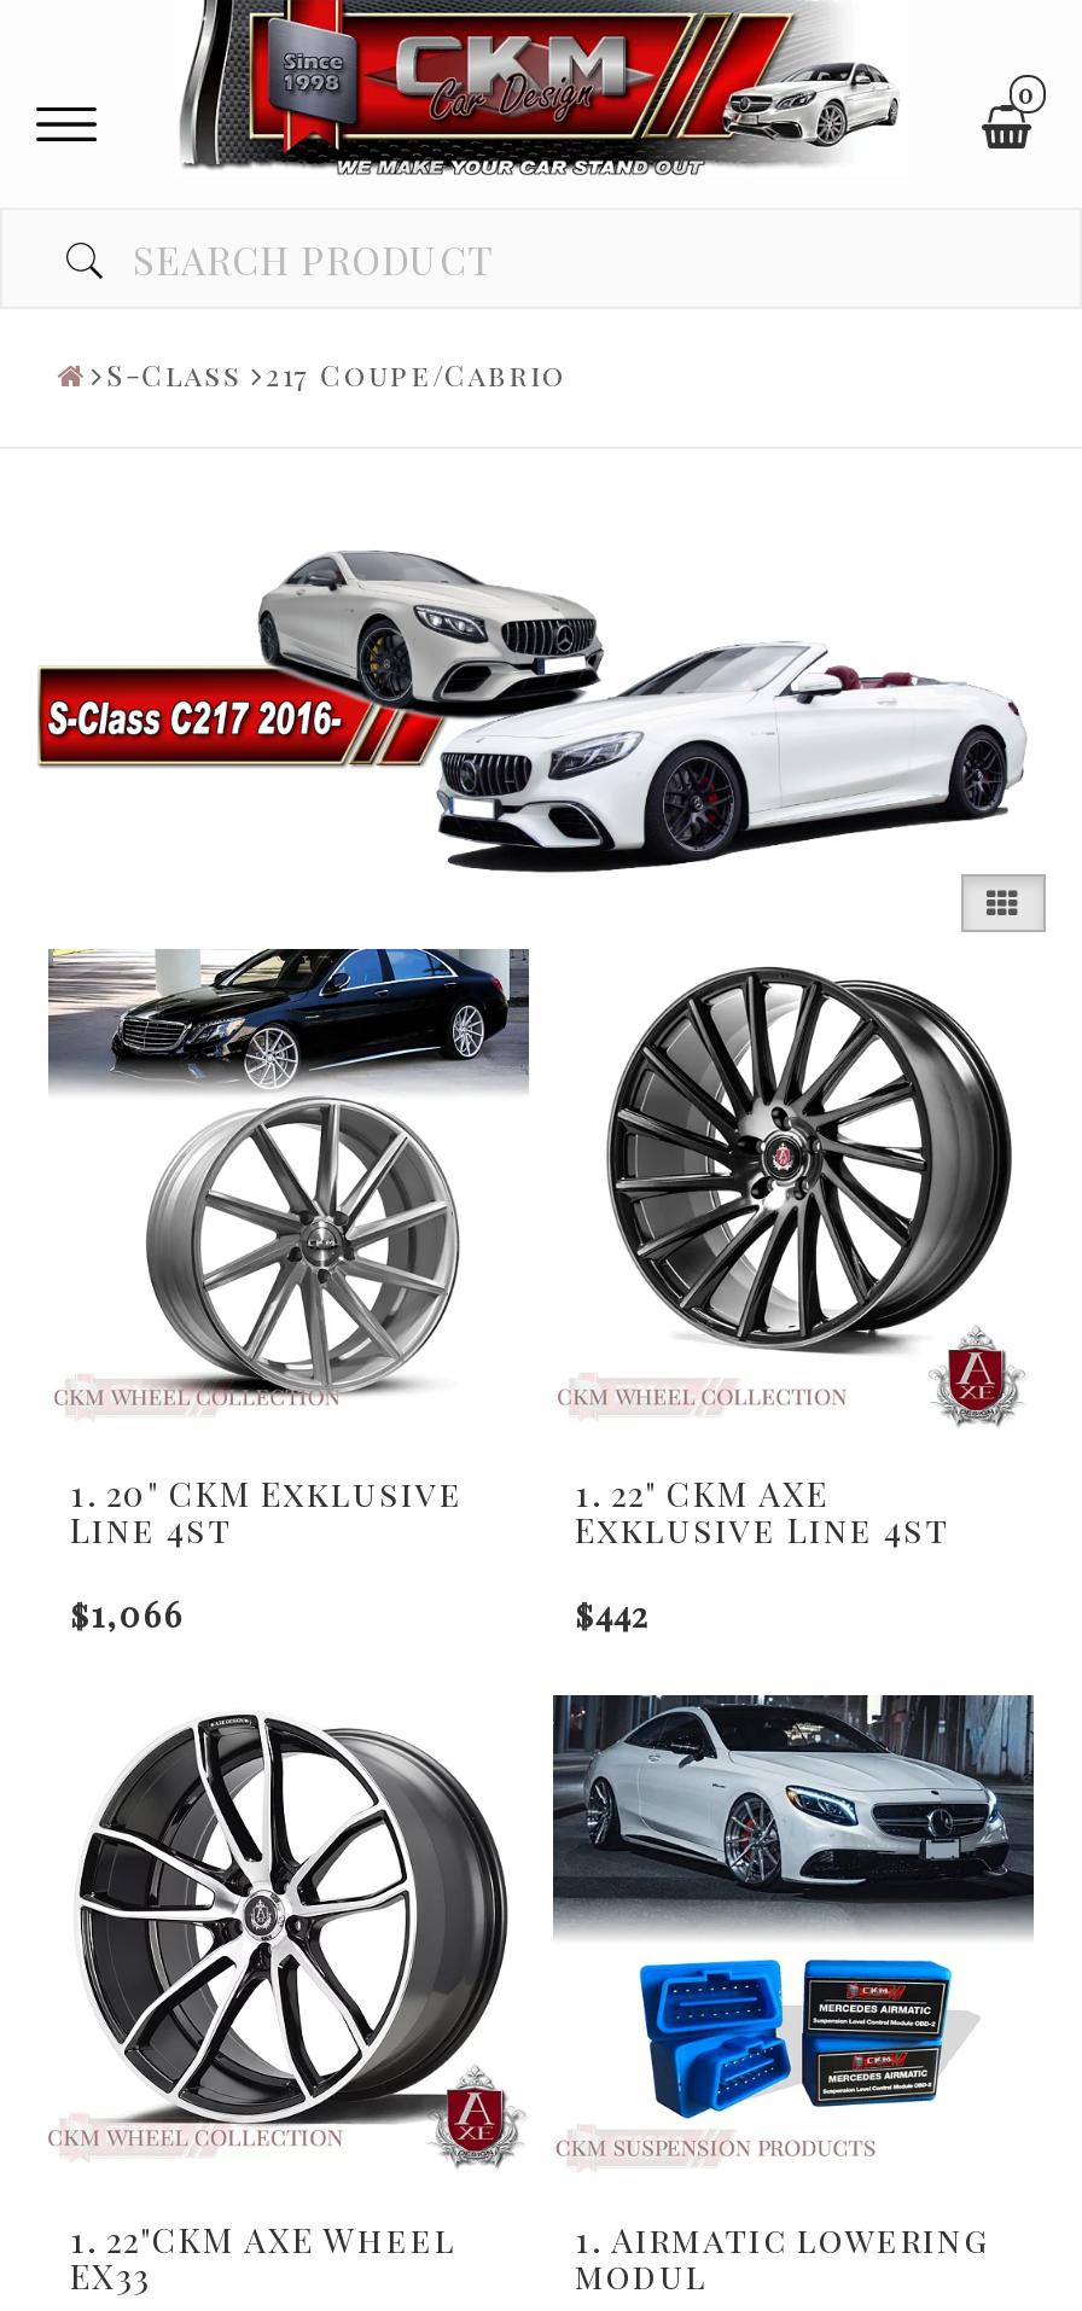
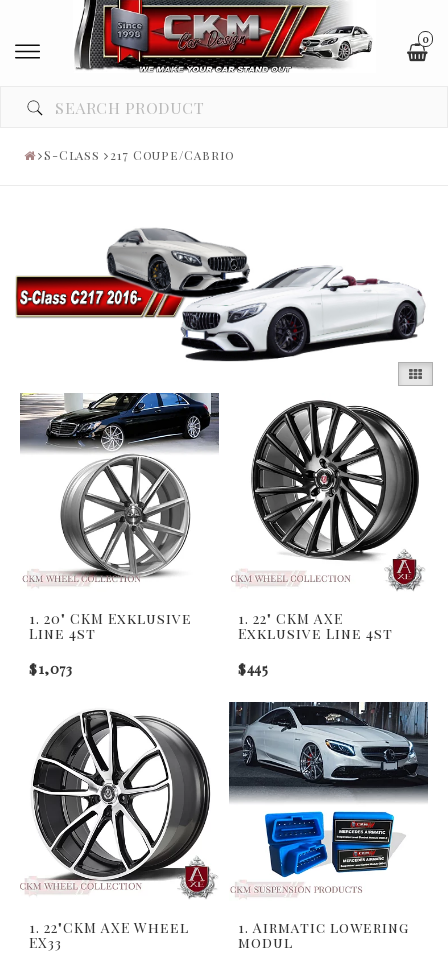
- $1,066
+ $1,073

- $442
+ $445
